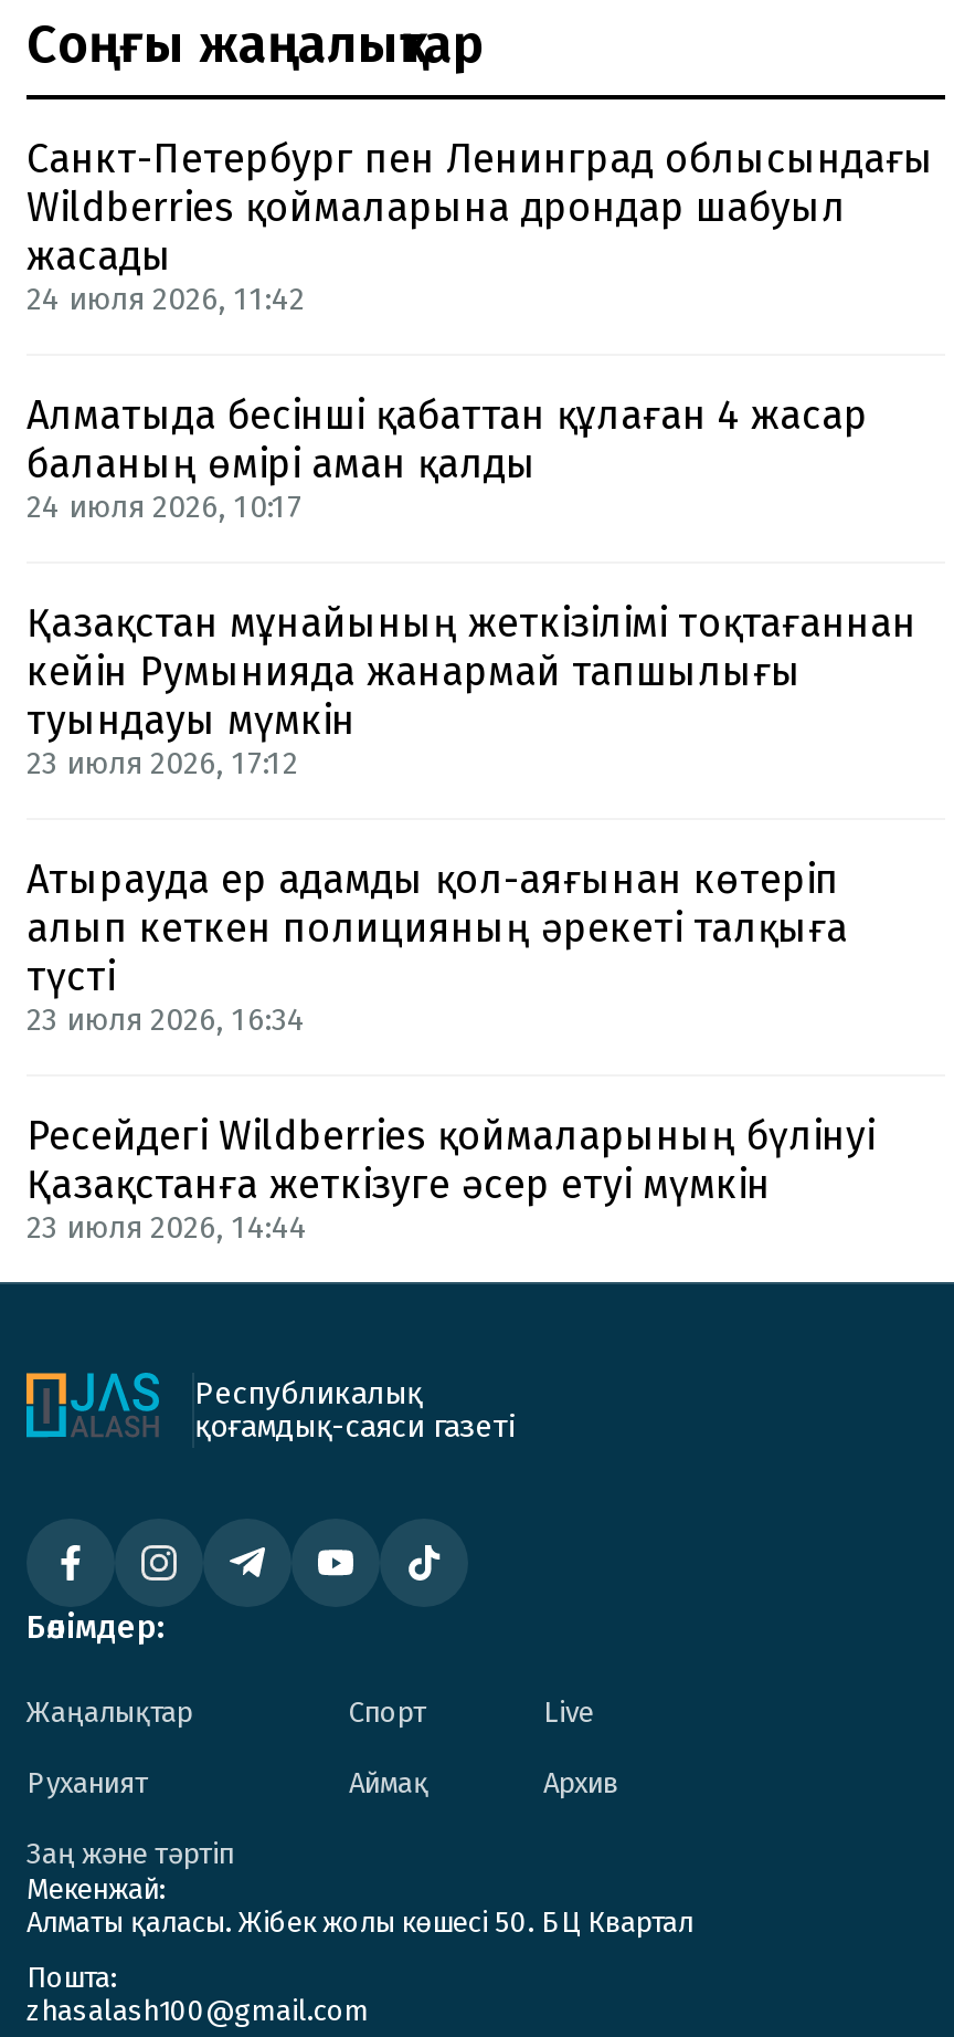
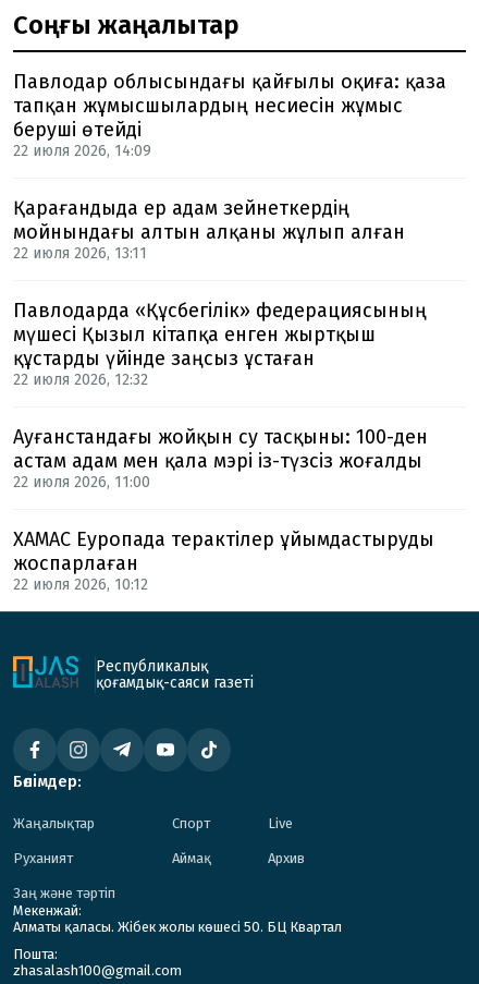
- Санкт-Петербург пен Ленинград облысындағы
- Wildberries қоймаларына дрондар шабуыл
- жасады
- 24 июля 2026, 11:42
+ Павлодар облысындағы қайғылы оқиға: қаза
+ тапқан жұмысшылардың несиесін жұмыс
+ беруші өтейді
+ 22 июля 2026, 14:09

- Алматыда бесінші қабаттан құлаған 4 жасар
- баланың өмірі аман қалды
- 24 июля 2026, 10:17
+ Қарағандыда ер адам зейнеткердің
+ мойнындағы алтын алқаны жұлып алған
+ 22 июля 2026, 13:11

- Қазақстан мұнайының жеткізілімі тоқтағаннан
- кейін Румынияда жанармай тапшылығы
- туындауы мүмкін
- 23 июля 2026, 17:12
+ Павлодарда «Құсбегілік» федерациясының
+ мүшесі Қызыл кітапқа енген жыртқыш
+ құстарды үйінде заңсыз ұстаған
+ 22 июля 2026, 12:32

- Атырауда ер адамды қол-аяғынан көтеріп
- алып кеткен полицияның әрекеті талқыға
- түсті
- 23 июля 2026, 16:34
+ Ауғанстандағы жойқын су тасқыны: 100-ден
+ астам адам мен қала мэрі із-түзсіз жоғалды
+ 22 июля 2026, 11:00

- Ресейдегі Wildberries қоймаларының бүлінуі
- Қазақстанға жеткізуге әсер етуі мүмкін
- 23 июля 2026, 14:44
+ ХАМАС Еуропада терактілер ұйымдастыруды
+ жоспарлаған
+ 22 июля 2026, 10:12
